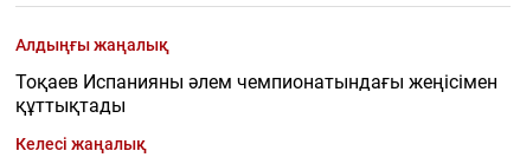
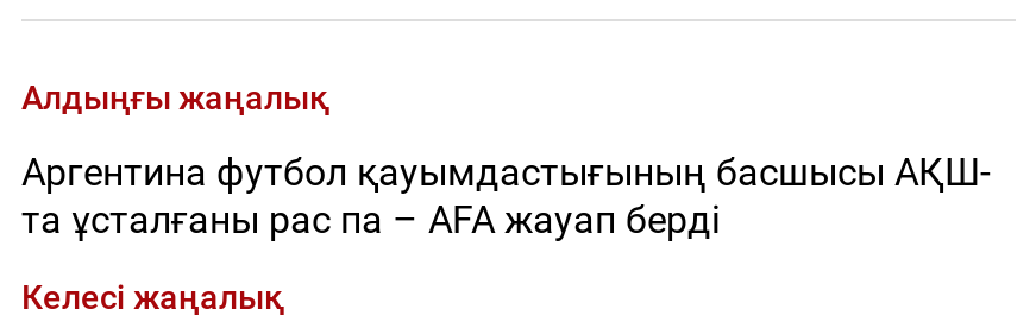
- Тоқаев Испанияны әлем чемпионатындағы жеңісімен
- құттықтады
+ Аргентина футбол қауымдастығының басшысы АҚШ-
+ та ұсталғаны рас па – AFA жауап берді
